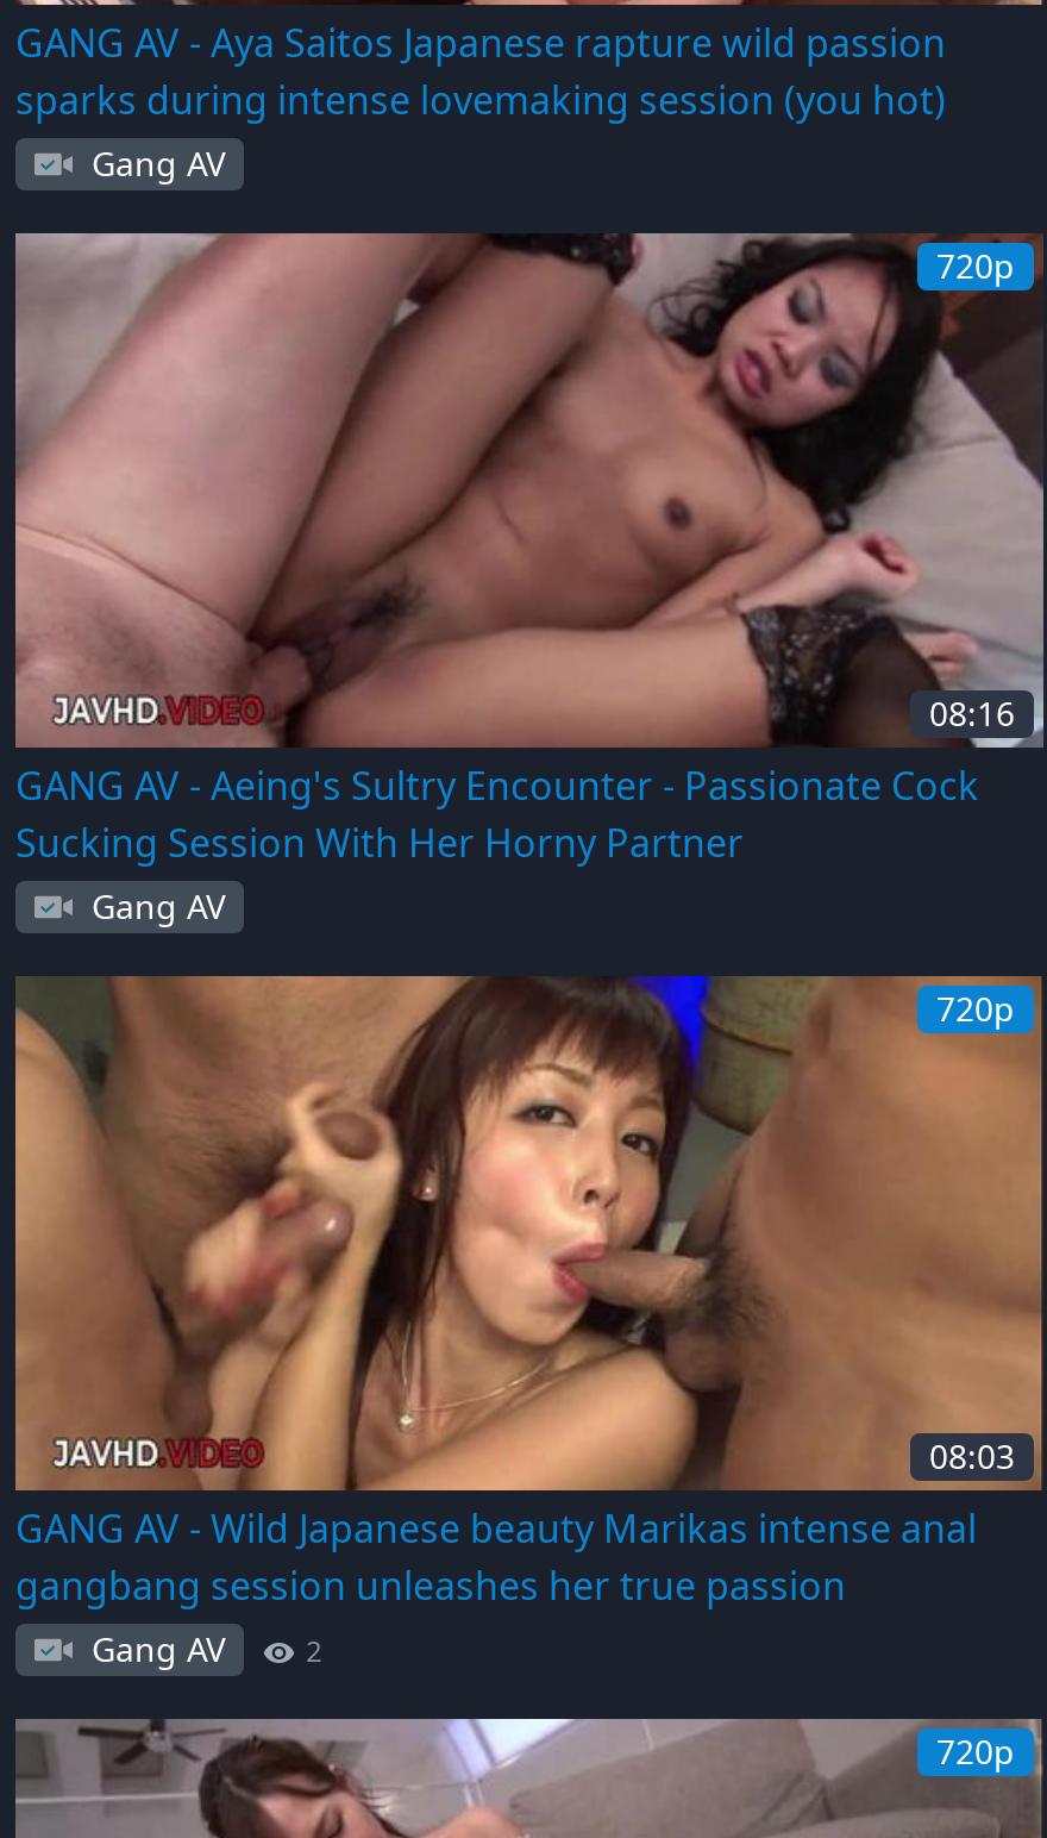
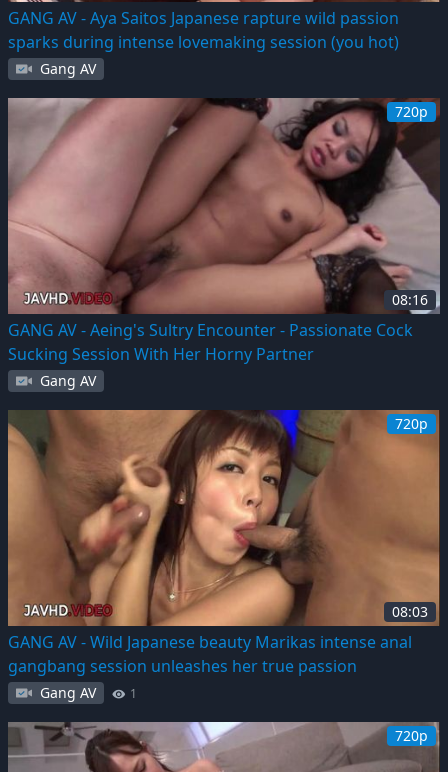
- Gang AV 2
+ Gang AV 1
